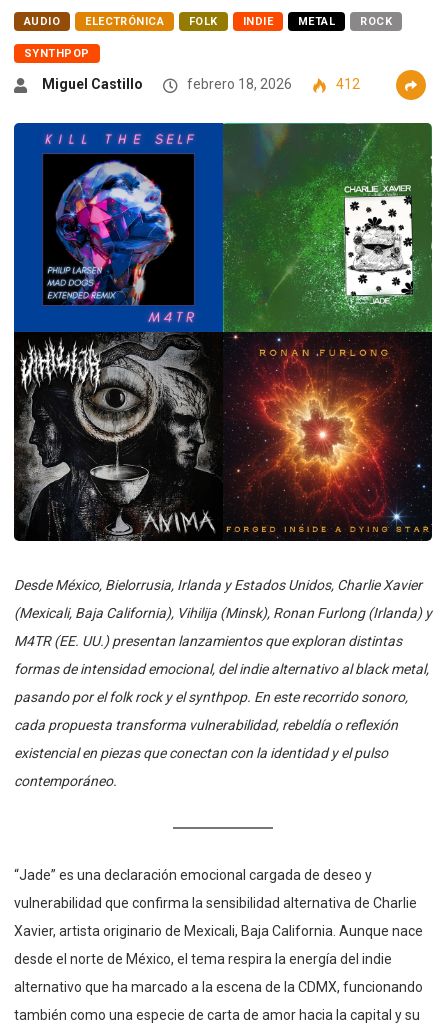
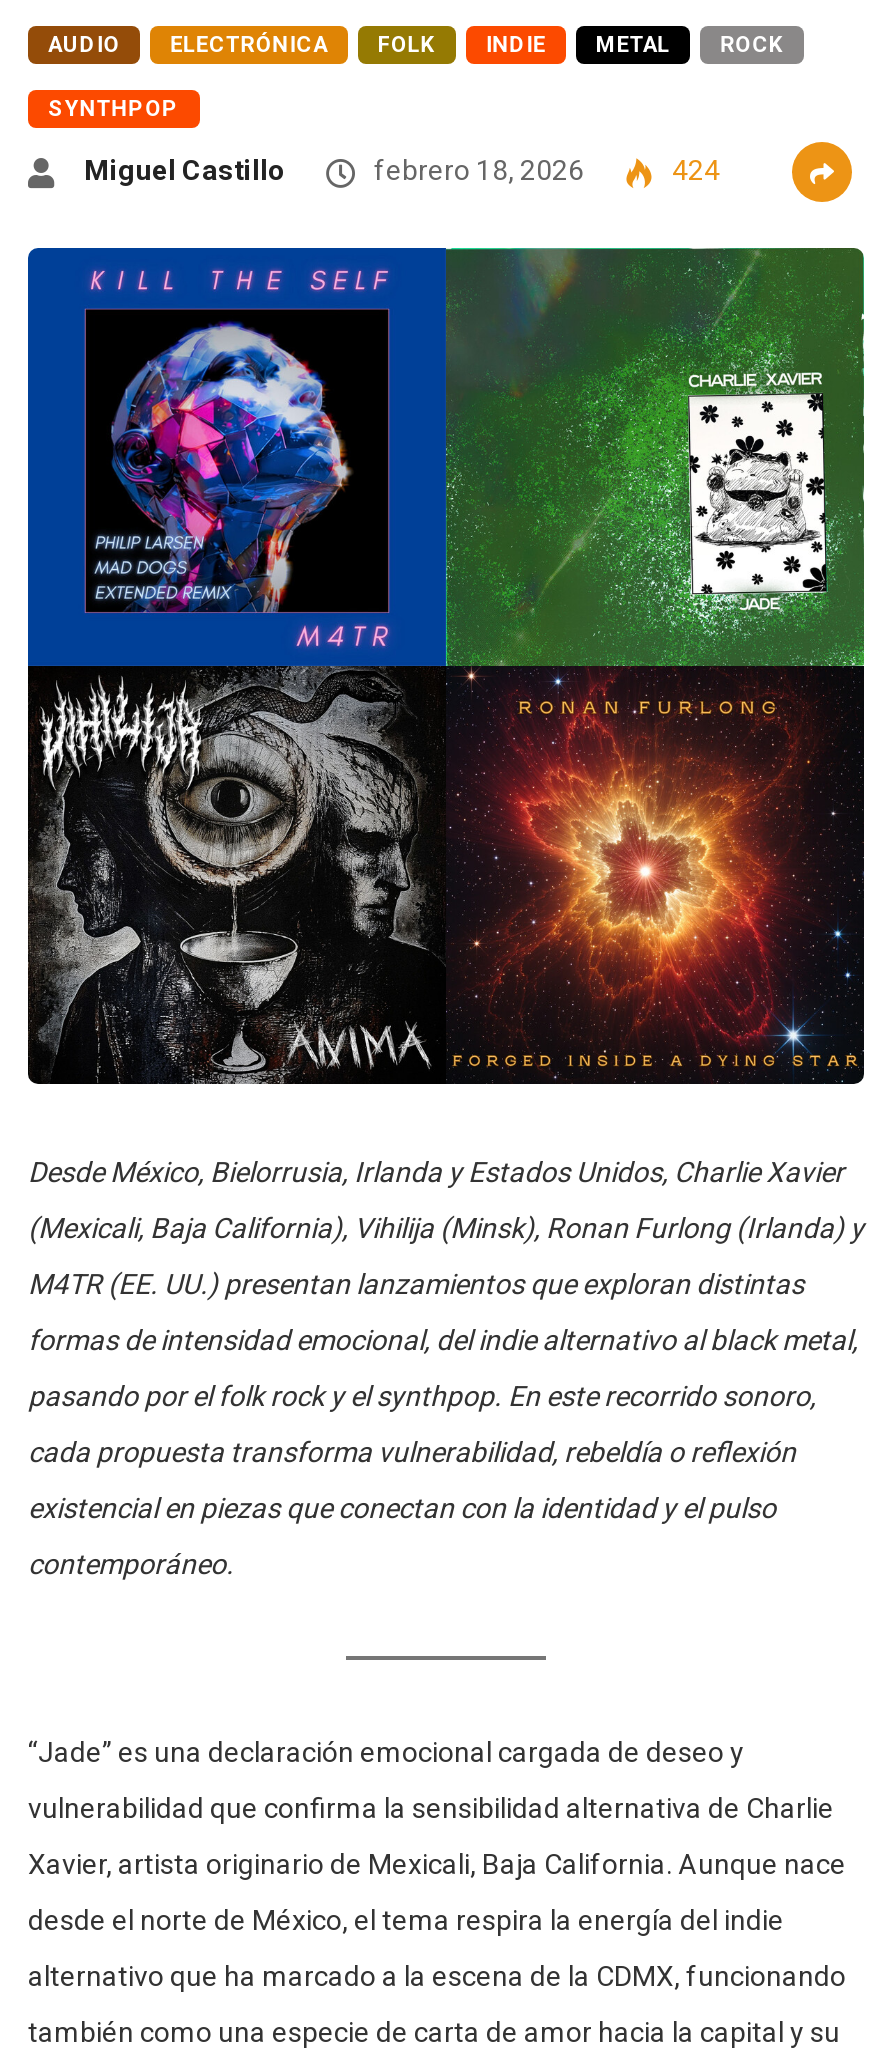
- 412
+ 424
